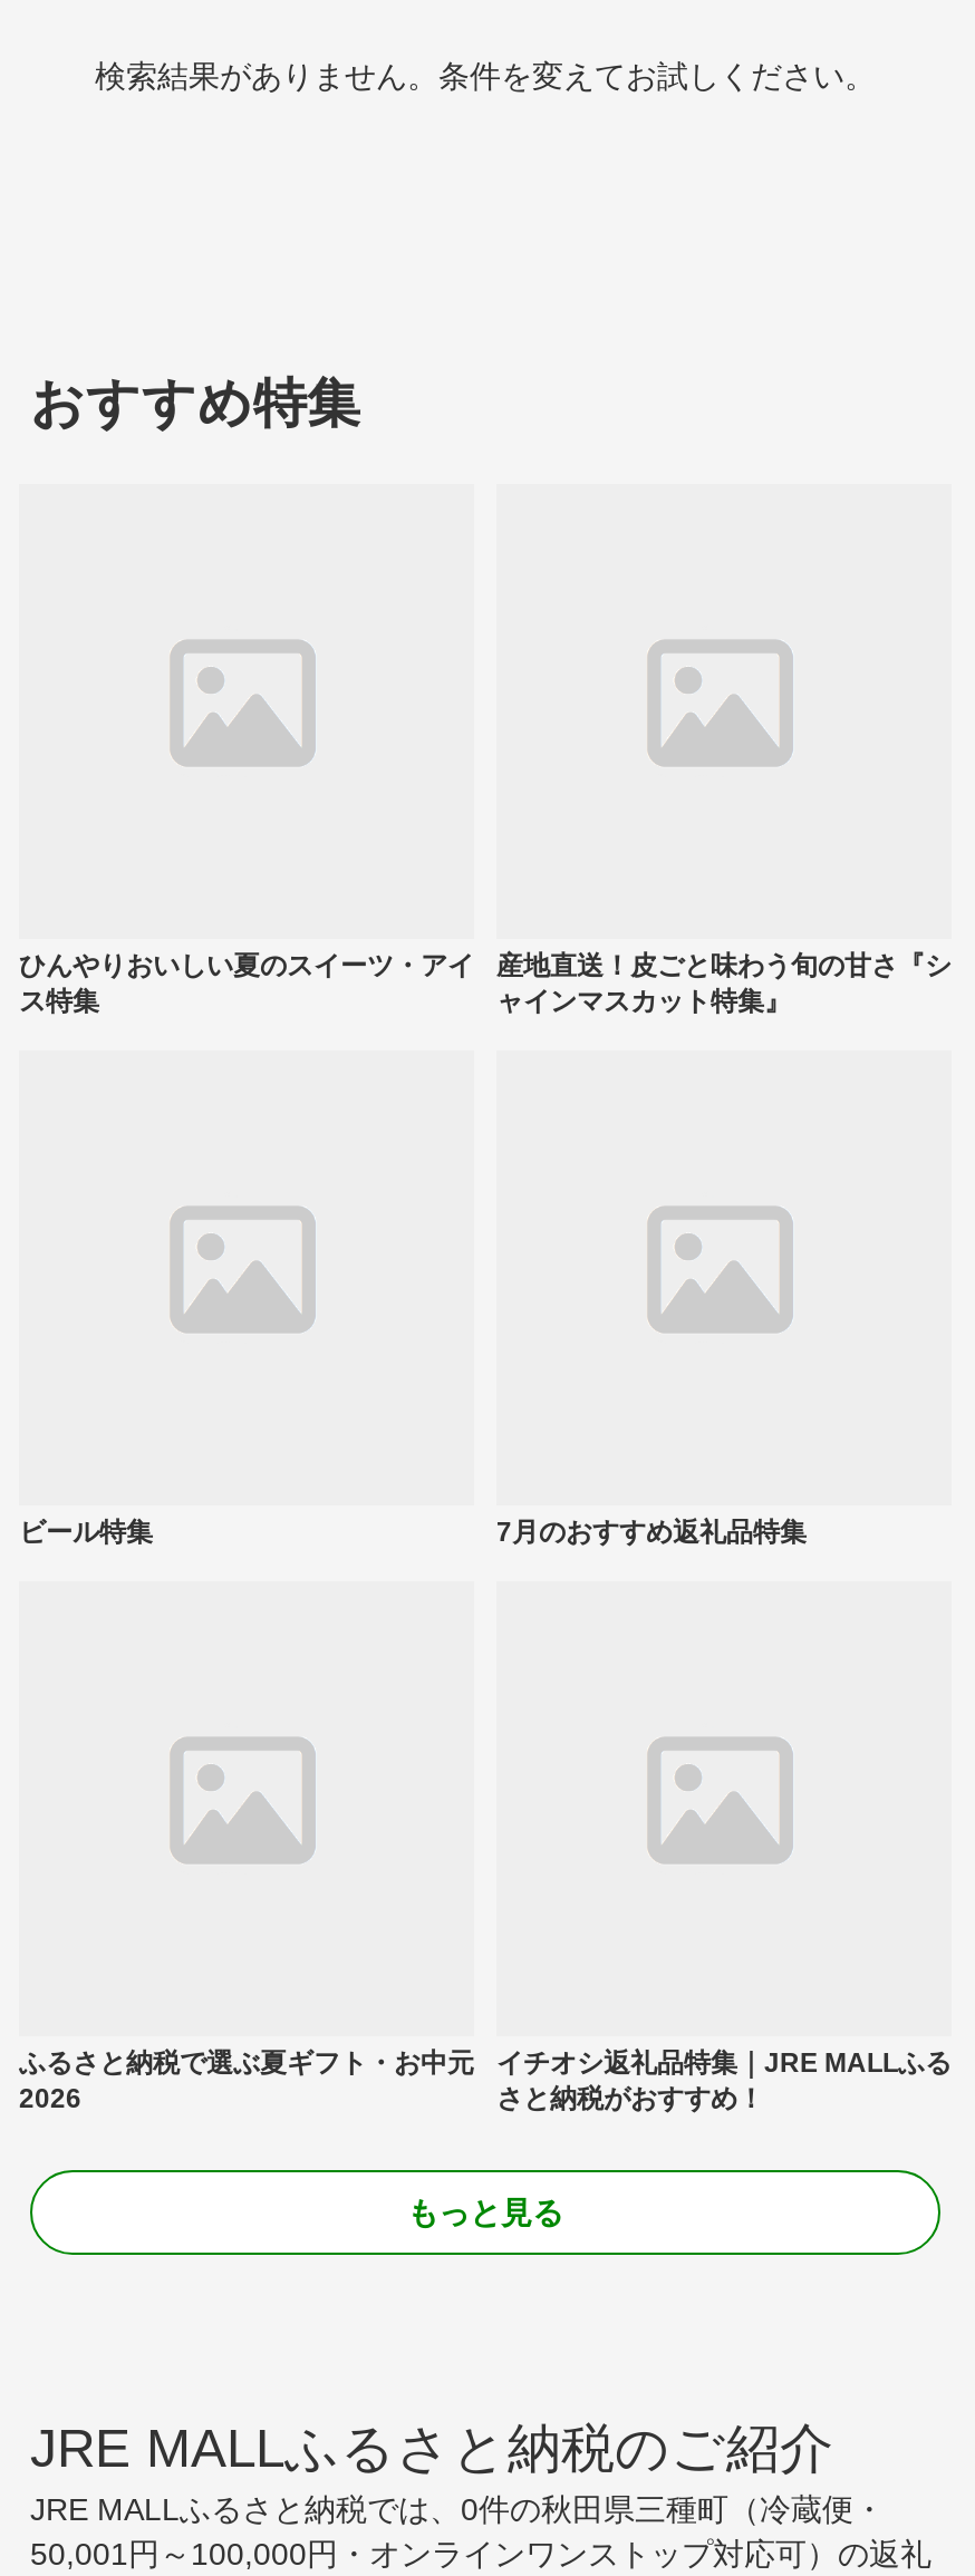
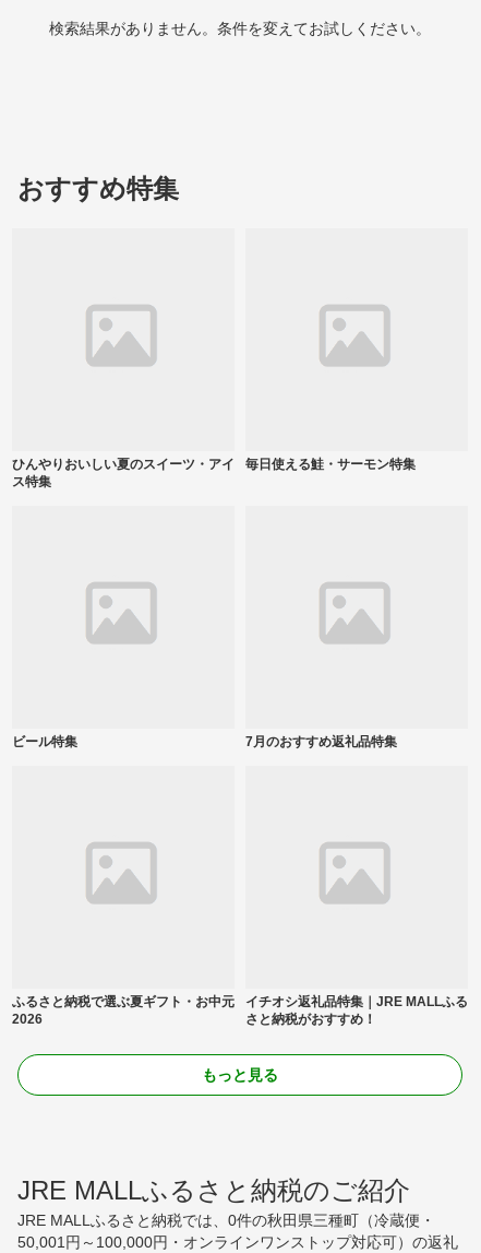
- 産地直送！皮ごと味わう旬の甘さ『シ
- ャインマスカット特集』
+ 毎日使える鮭・サーモン特集
